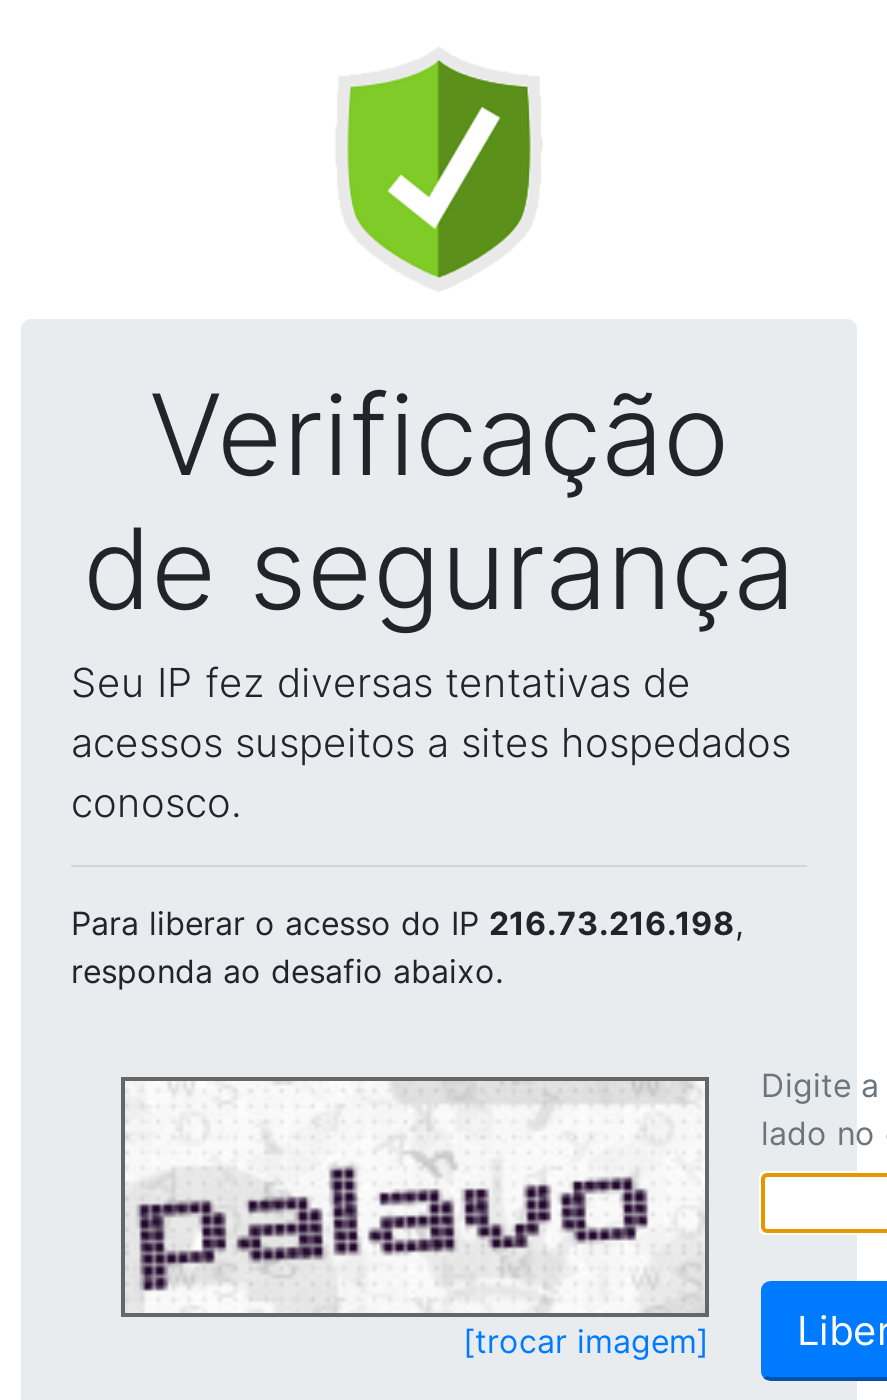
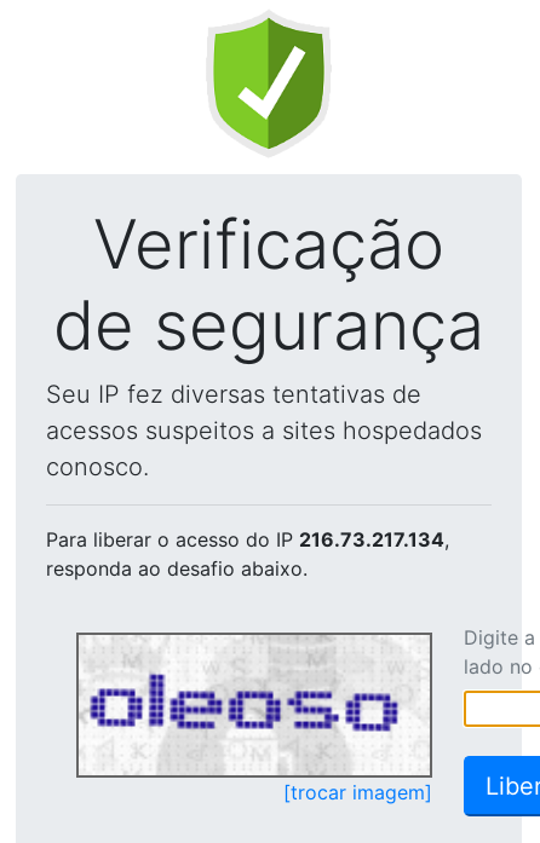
- Para liberar o acesso do IP 216.73.216.198,
+ Para liberar o acesso do IP 216.73.217.134,

- [image]
+ [image]
